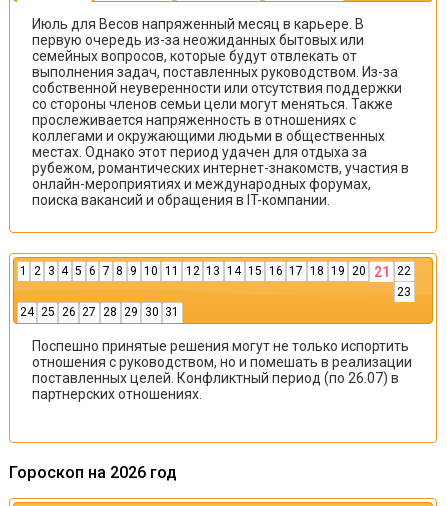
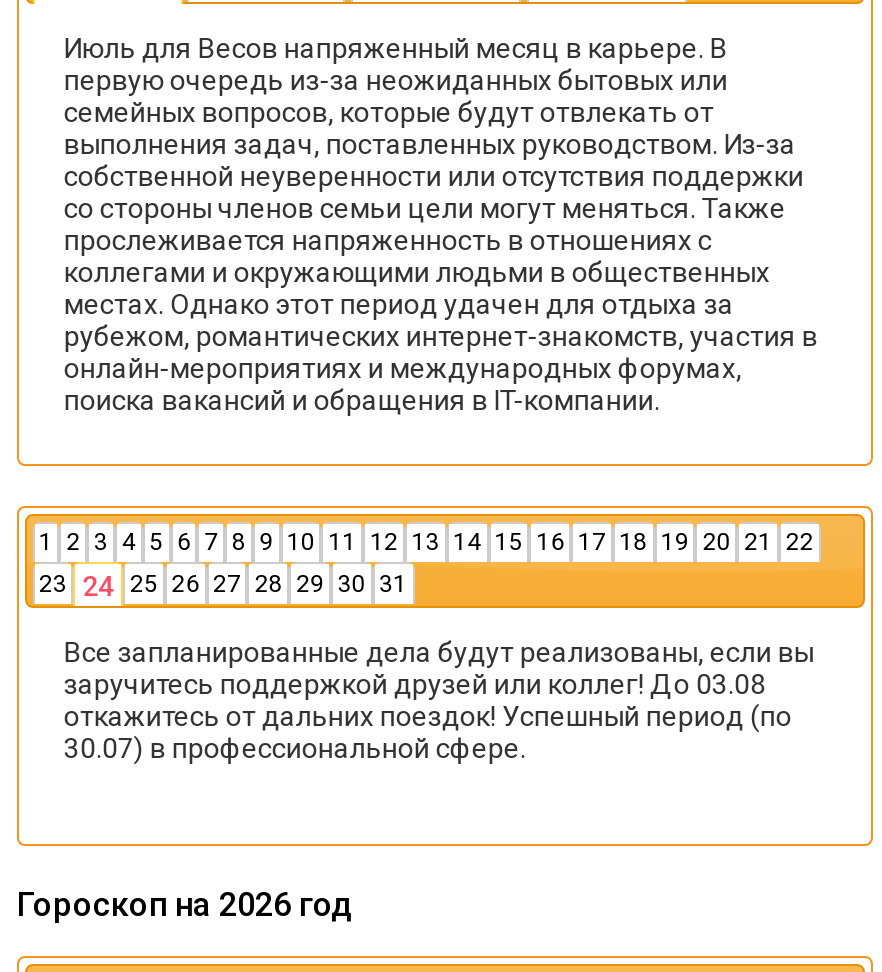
- 23
- 24 25 26 27 28 29 30 31
- Поспешно принятые решения могут не только испортить
- отношения с руководством, но и помешать в реализации
- поставленных целей. Конфликтный период (по 26.07) в
- партнерских отношениях.
+ 23 24 25 26 27 28 29 30 31
+ Все запланированные дела будут реализованы, если вы
+ заручитесь поддержкой друзей или коллег! До 03.08
+ откажитесь от дальних поездок! Успешный период (по
+ 30.07) в профессиональной сфере.
